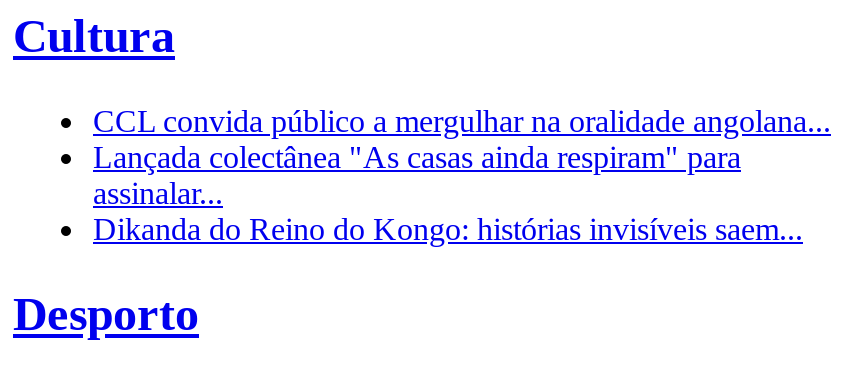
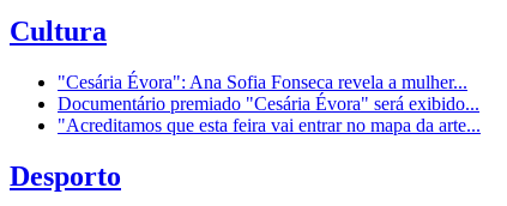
- CCL convida público a mergulhar na oralidade angolana...
- Lançada colectânea "As casas ainda respiram" para
- assinalar...
- Dikanda do Reino do Kongo: histórias invisíveis saem...
+ "Cesária Évora": Ana Sofia Fonseca revela a mulher...
+ Documentário premiado "Cesária Évora" será exibido...
+ "Acreditamos que esta feira vai entrar no mapa da arte...
